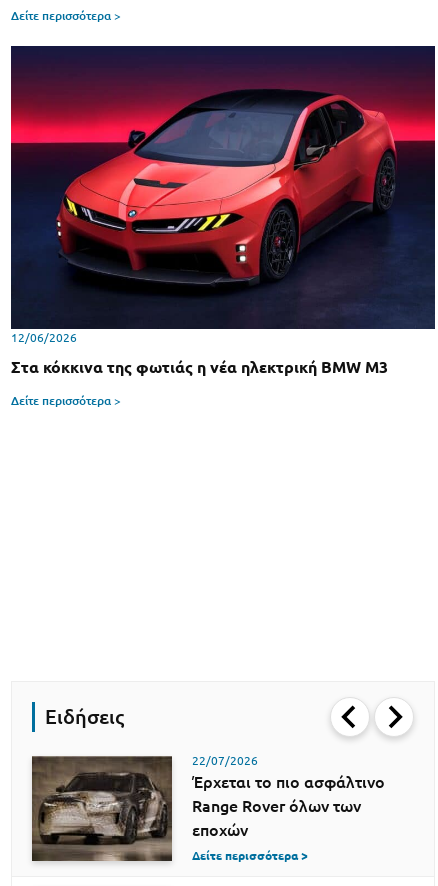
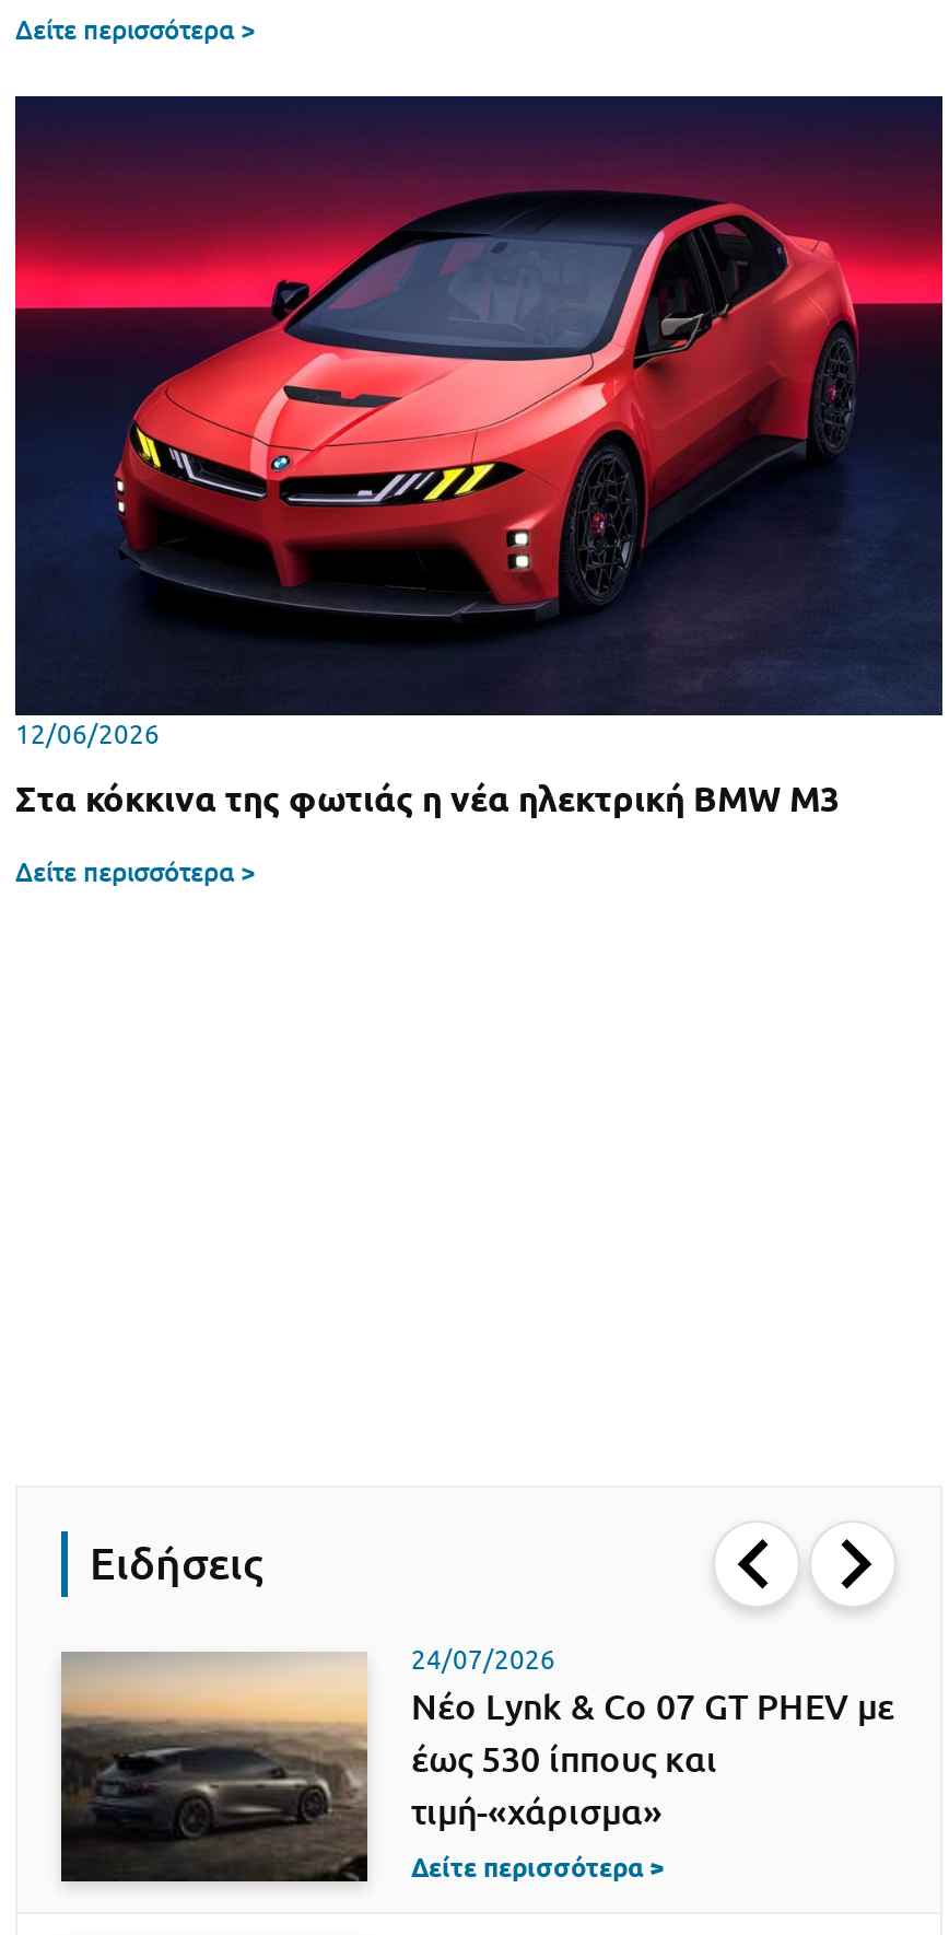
- [image]
- 22/07/2026
- Έρχεται το πιο ασφάλτινο
- Range Rover όλων των
- εποχών
+ [image]
+ 24/07/2026
+ Νέο Lynk & Co 07 GT PHEV με
+ έως 530 ίππους και
+ τιμή-«χάρισμα»
